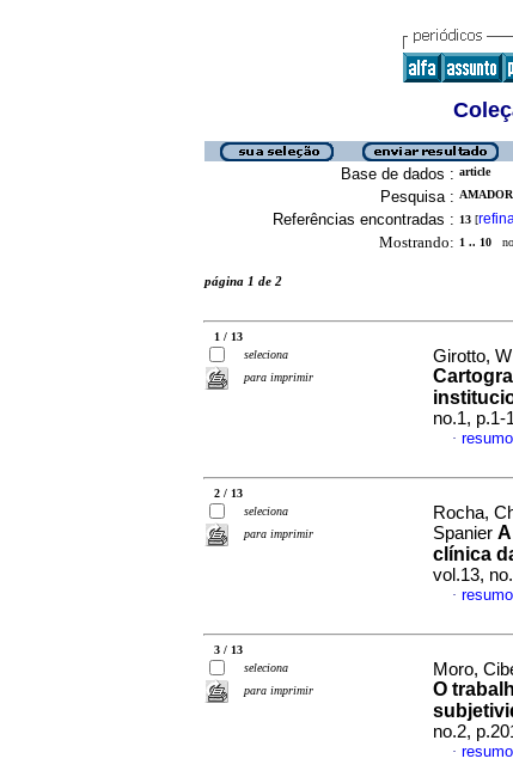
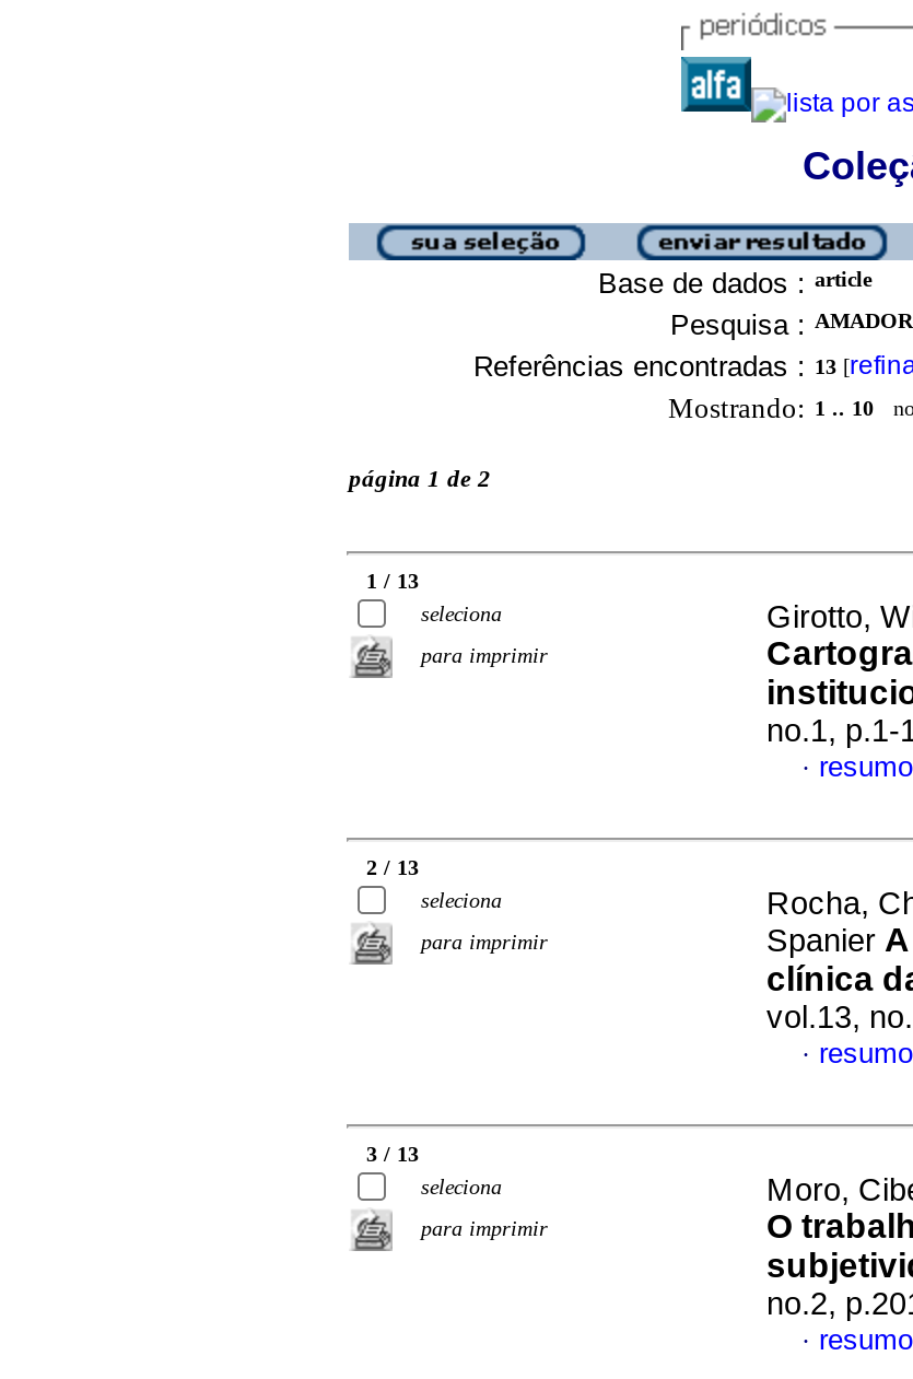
- [image]
+ [image]
